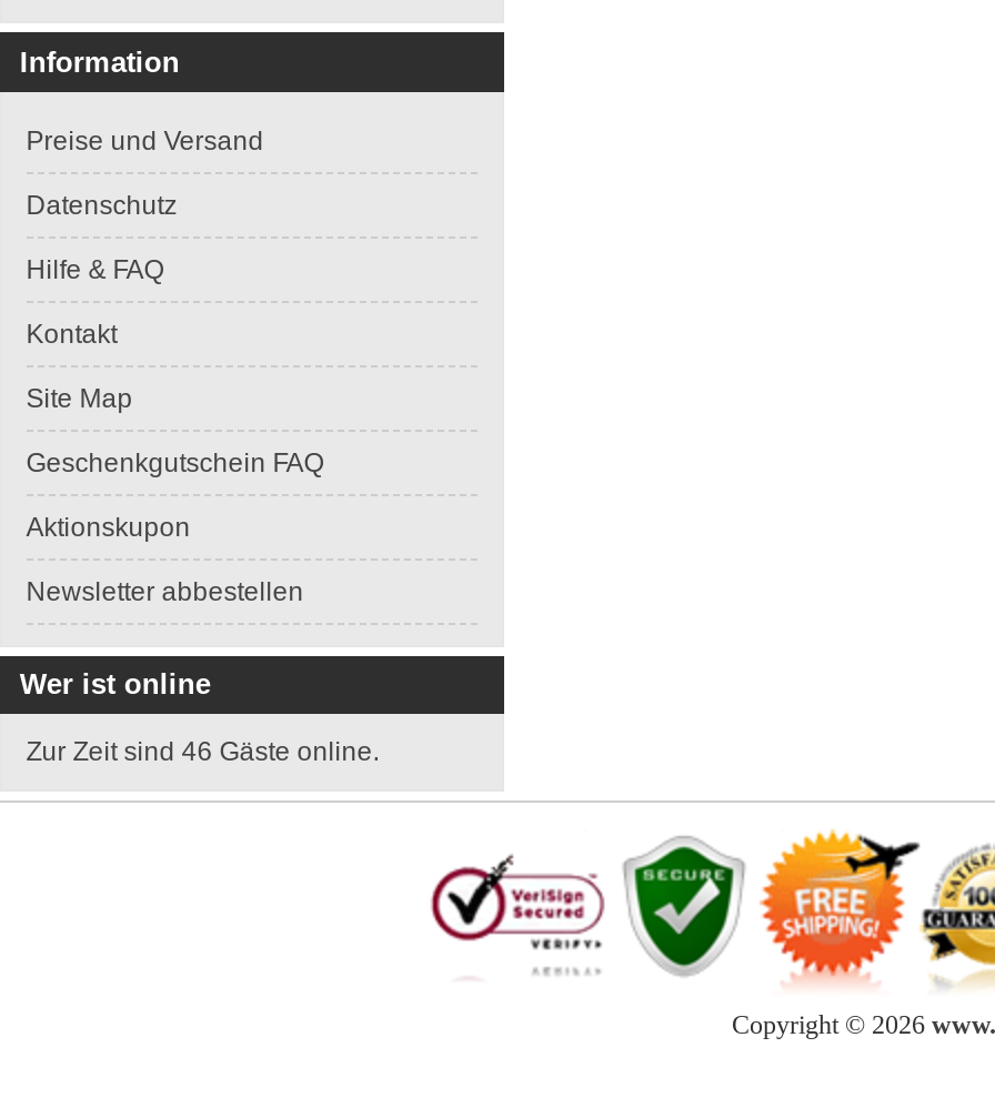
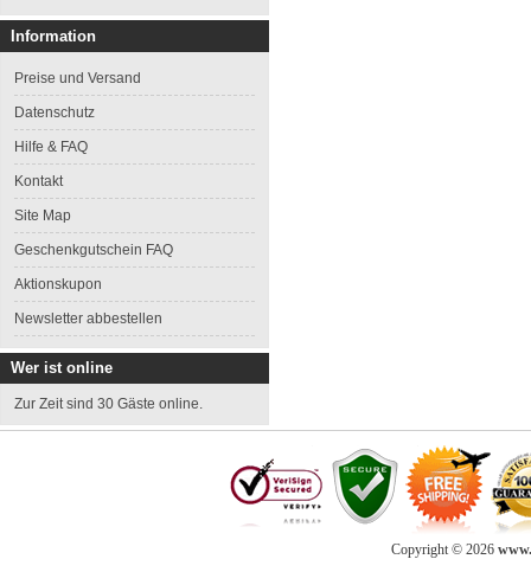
- Zur Zeit sind 46 Gäste online.
+ Zur Zeit sind 30 Gäste online.
